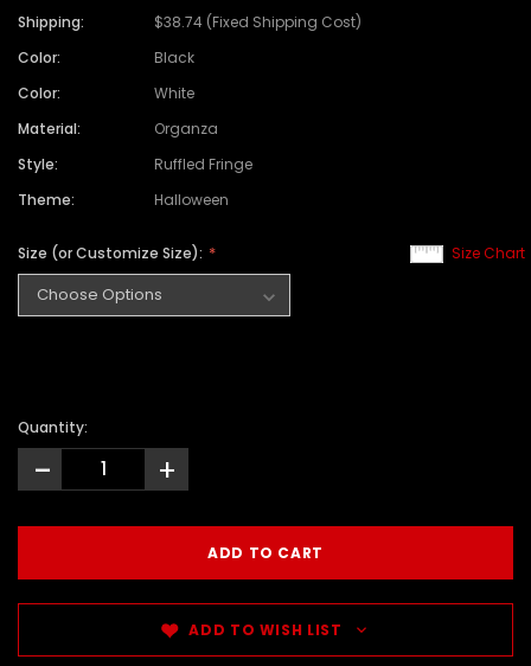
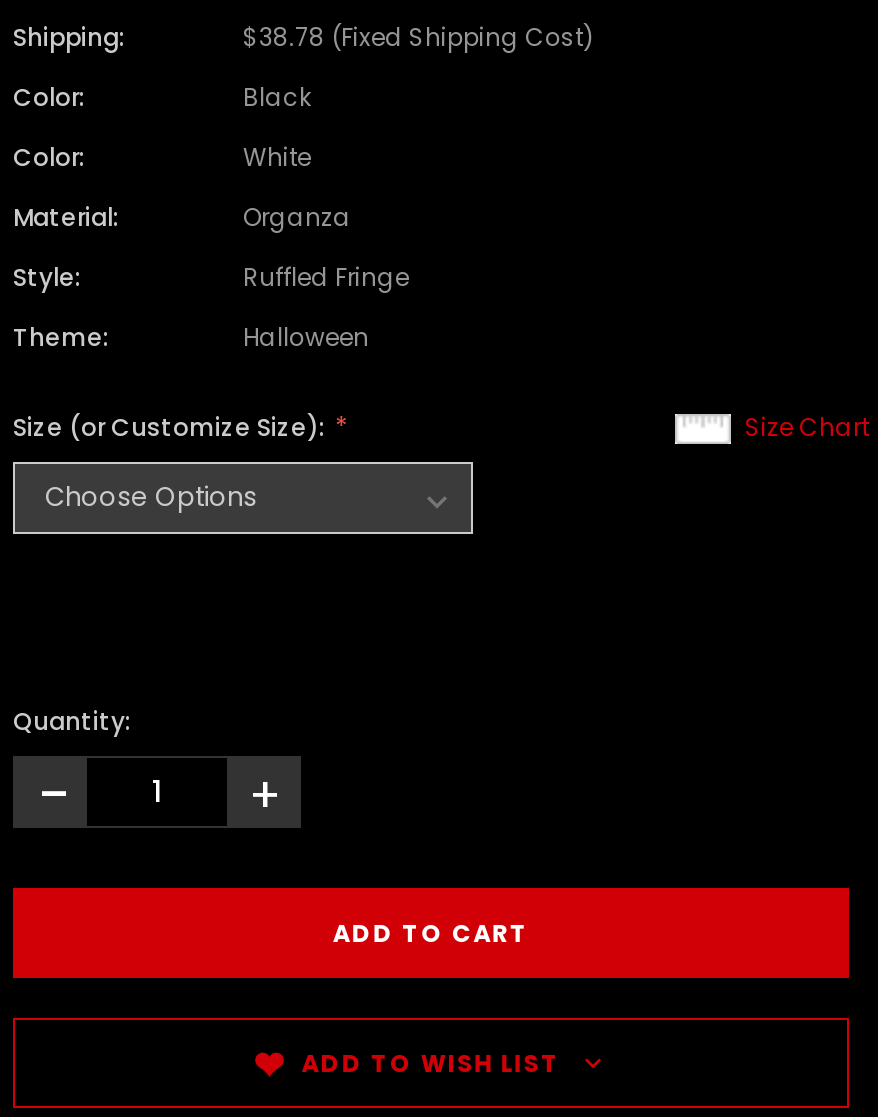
- $38.74 (Fixed Shipping Cost)
+ $38.78 (Fixed Shipping Cost)
